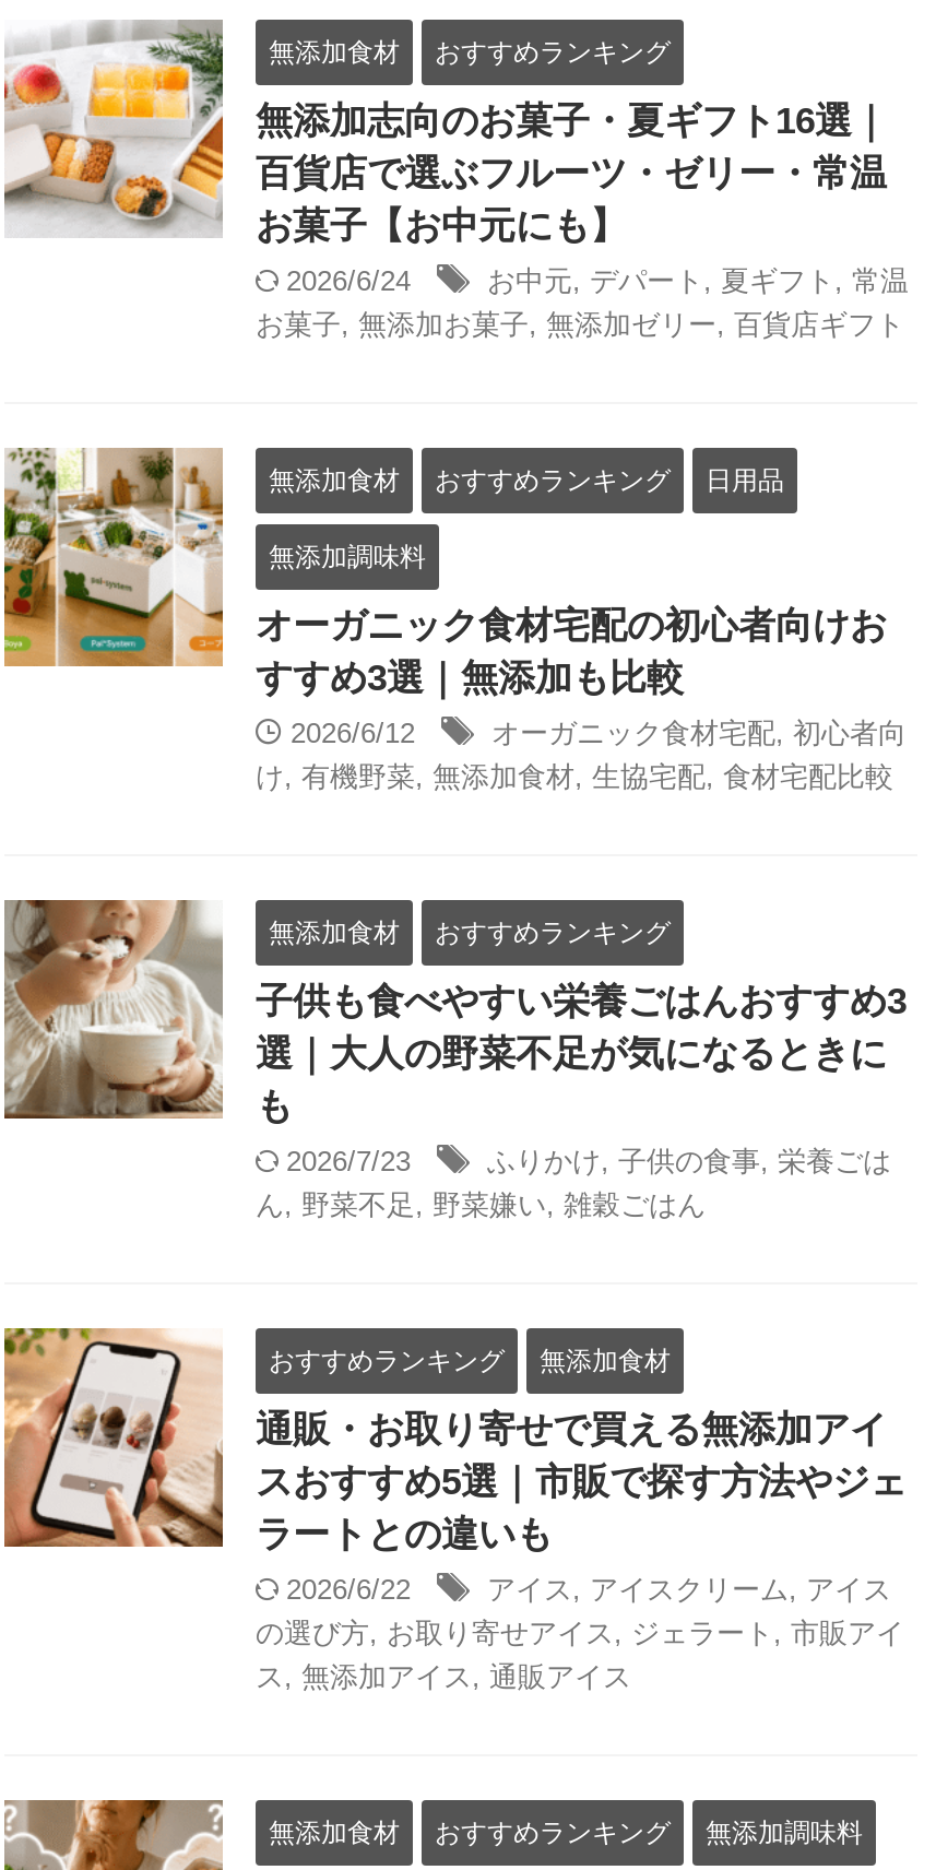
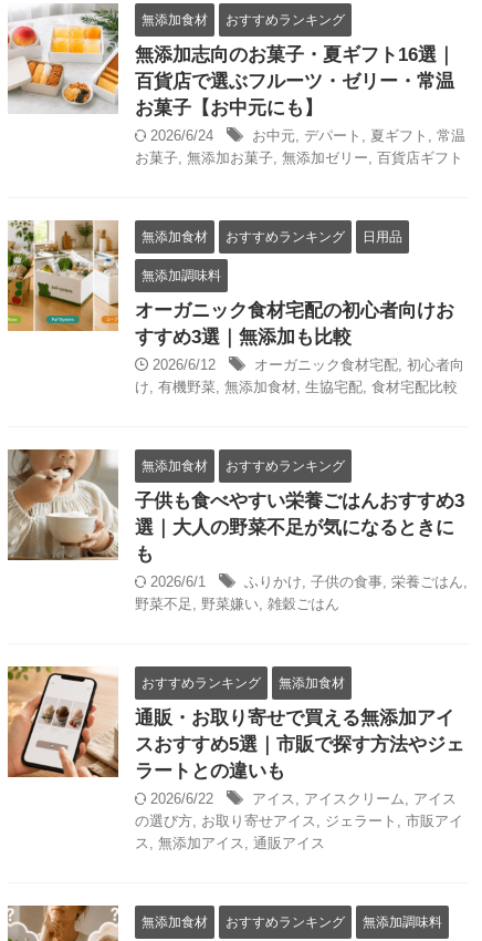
- 2026/7/23
- ふりかけ,子供の食事,栄養ごは
- ん,野菜不足,野菜嫌い,雑穀ごはん
+ 2026/6/1
+ ふりかけ,子供の食事,栄養ごはん,
+ 野菜不足,野菜嫌い,雑穀ごはん
